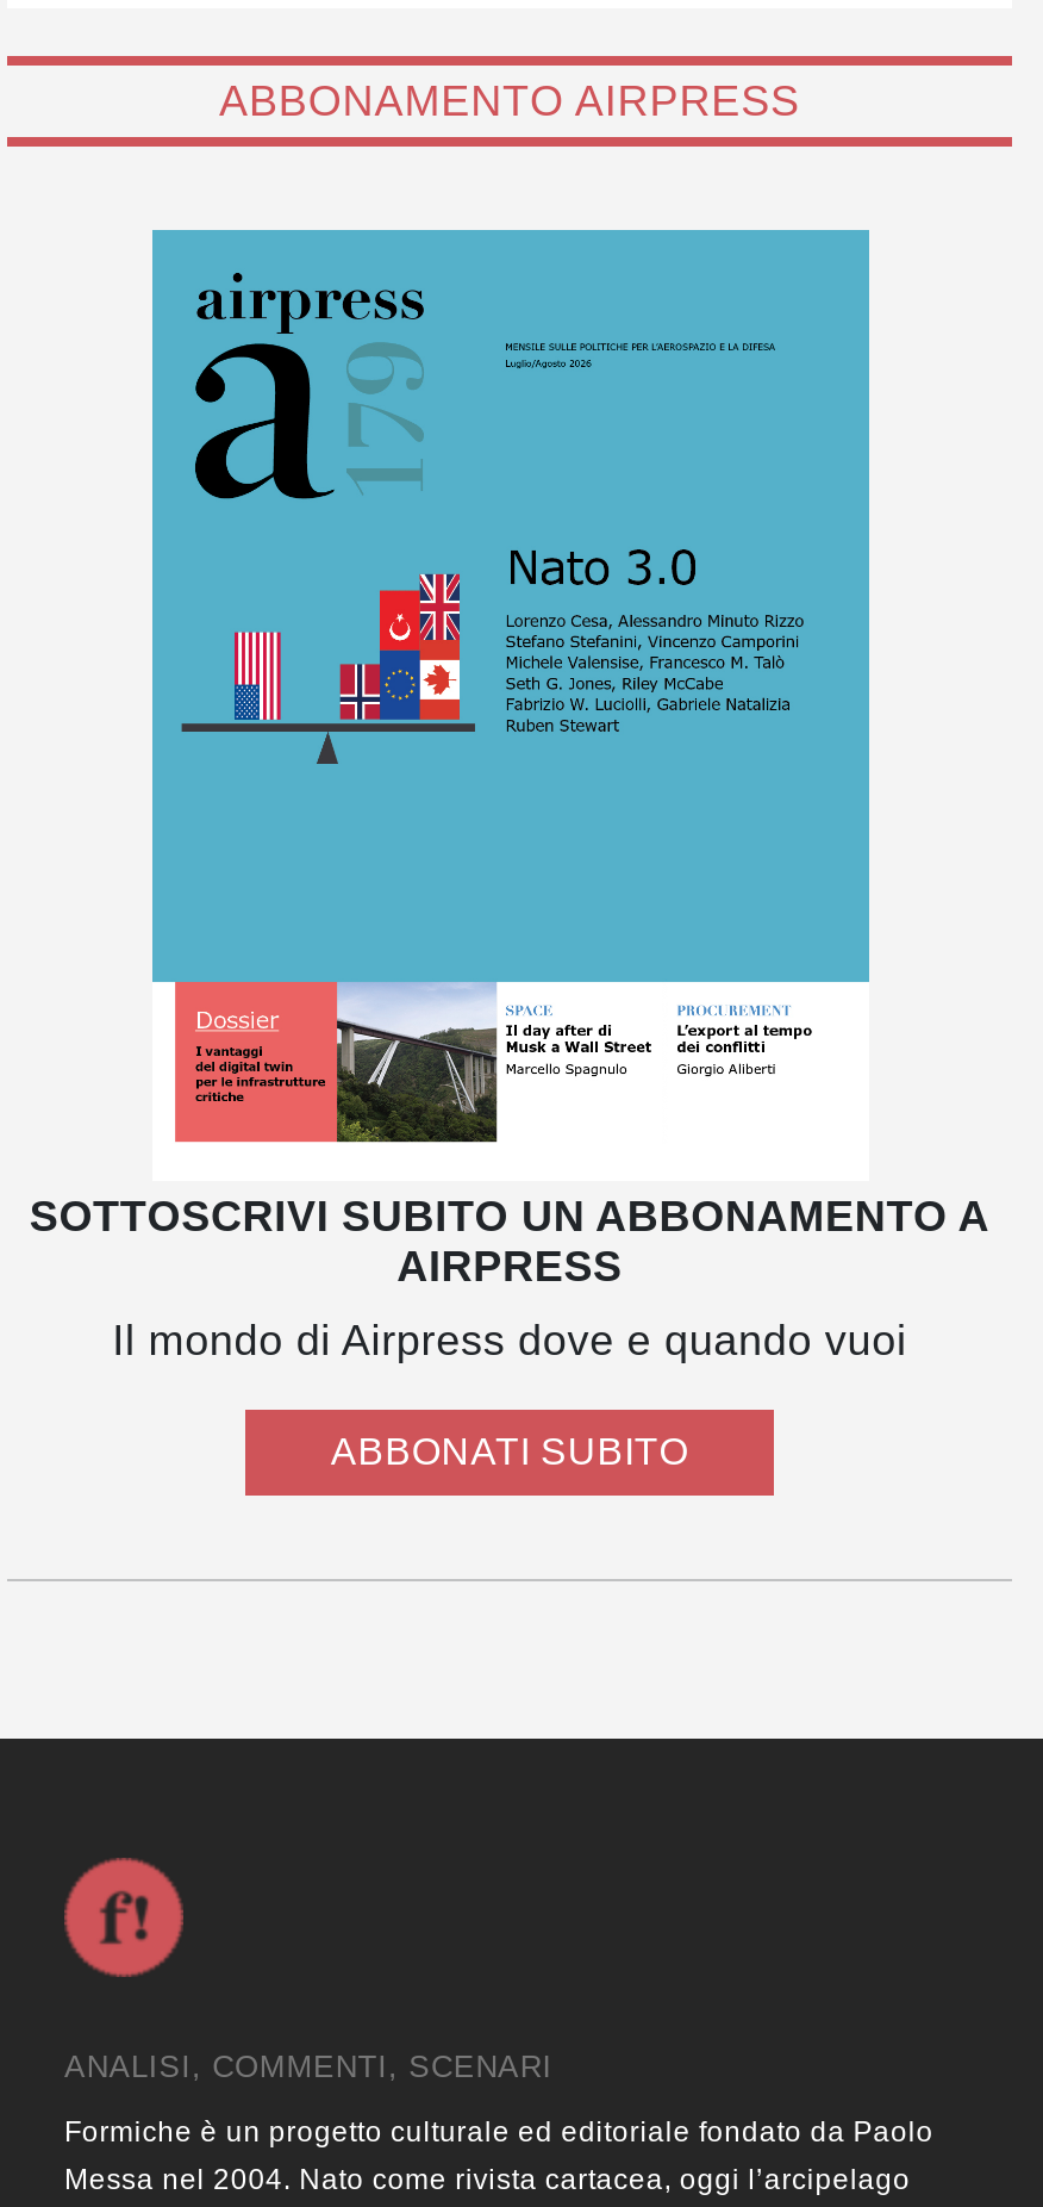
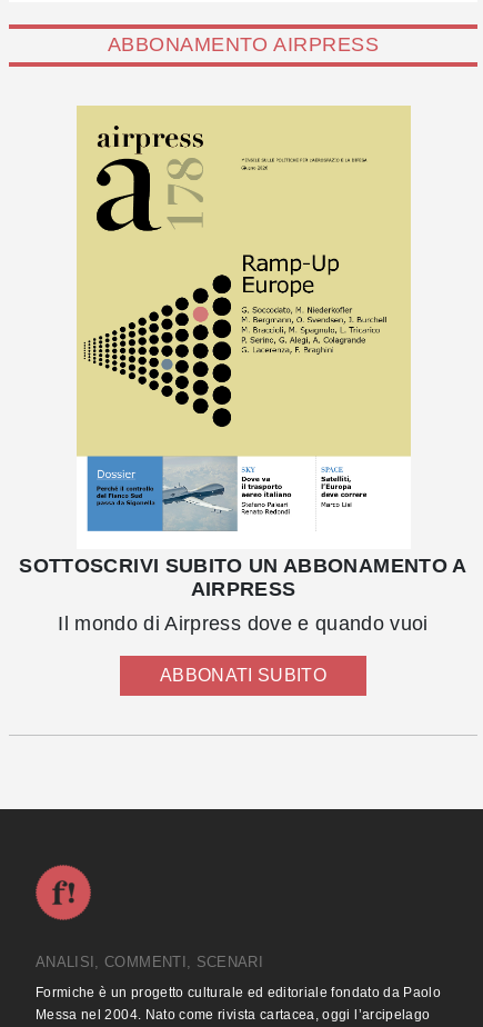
- [image]
+ [image]
